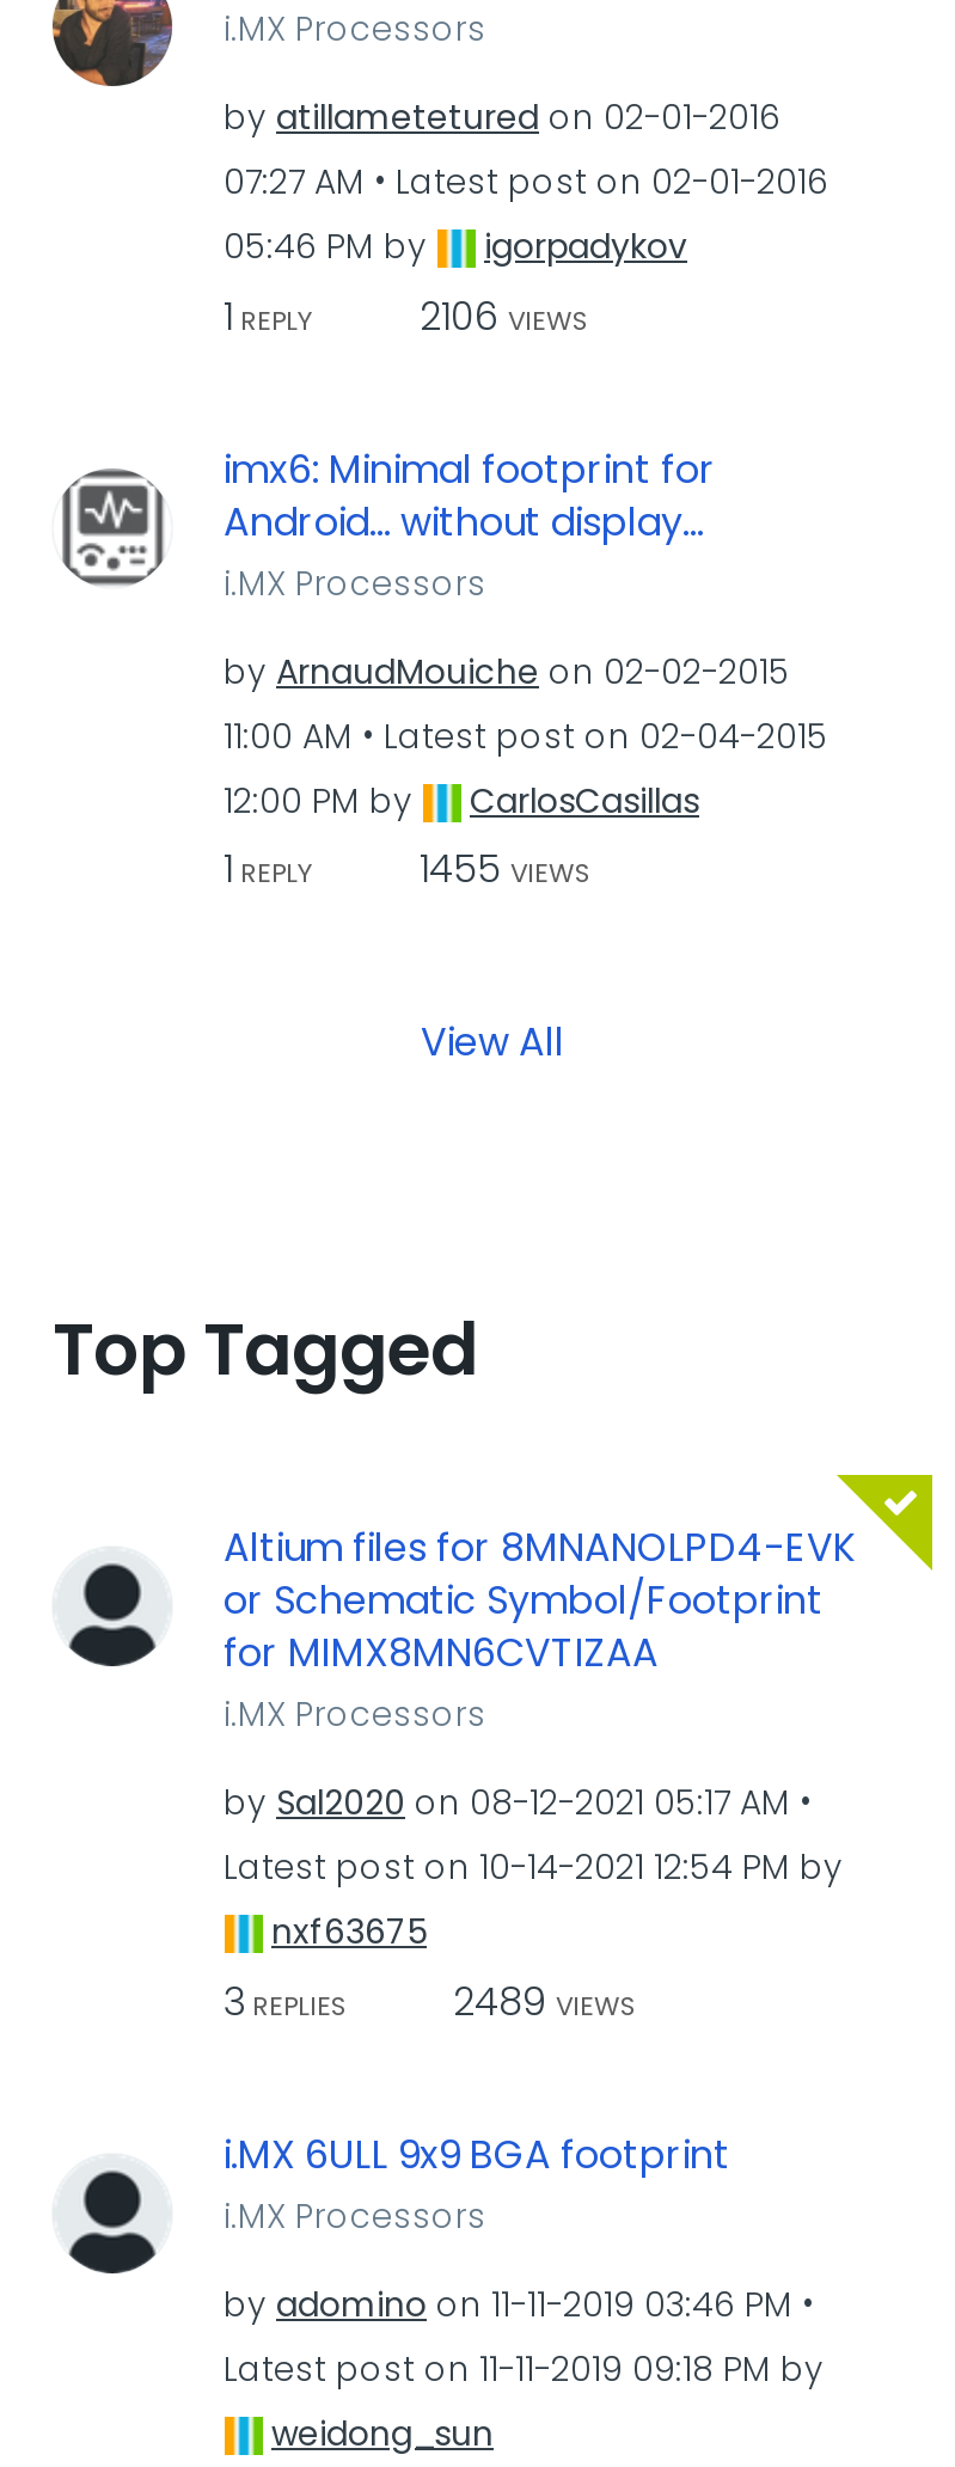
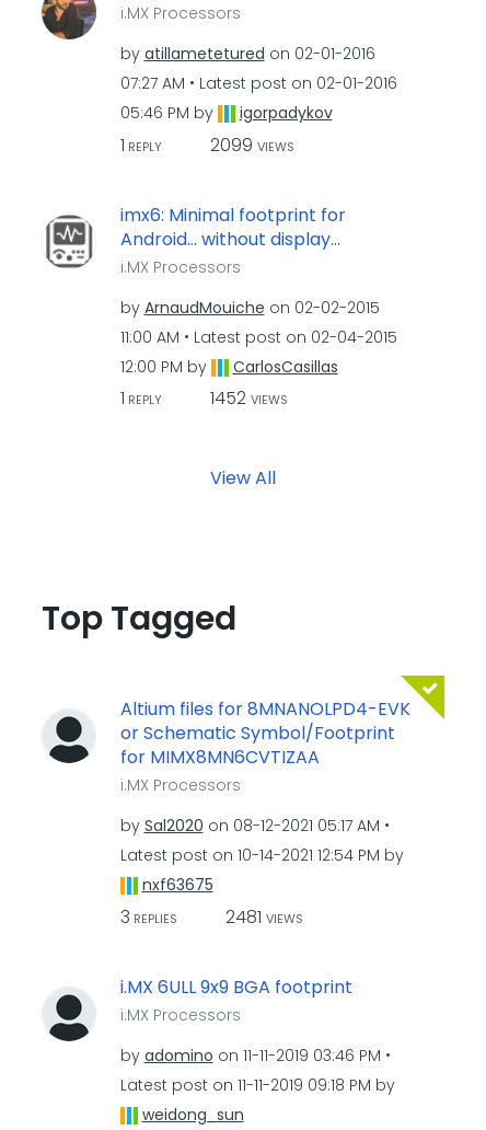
- 1 REPLY 2106 VIEWS
+ 1 REPLY 2099 VIEWS

- 1 REPLY 1455 VIEWS
+ 1 REPLY 1452 VIEWS

- 3 REPLIES 2489 VIEWS
+ 3 REPLIES 2481 VIEWS
